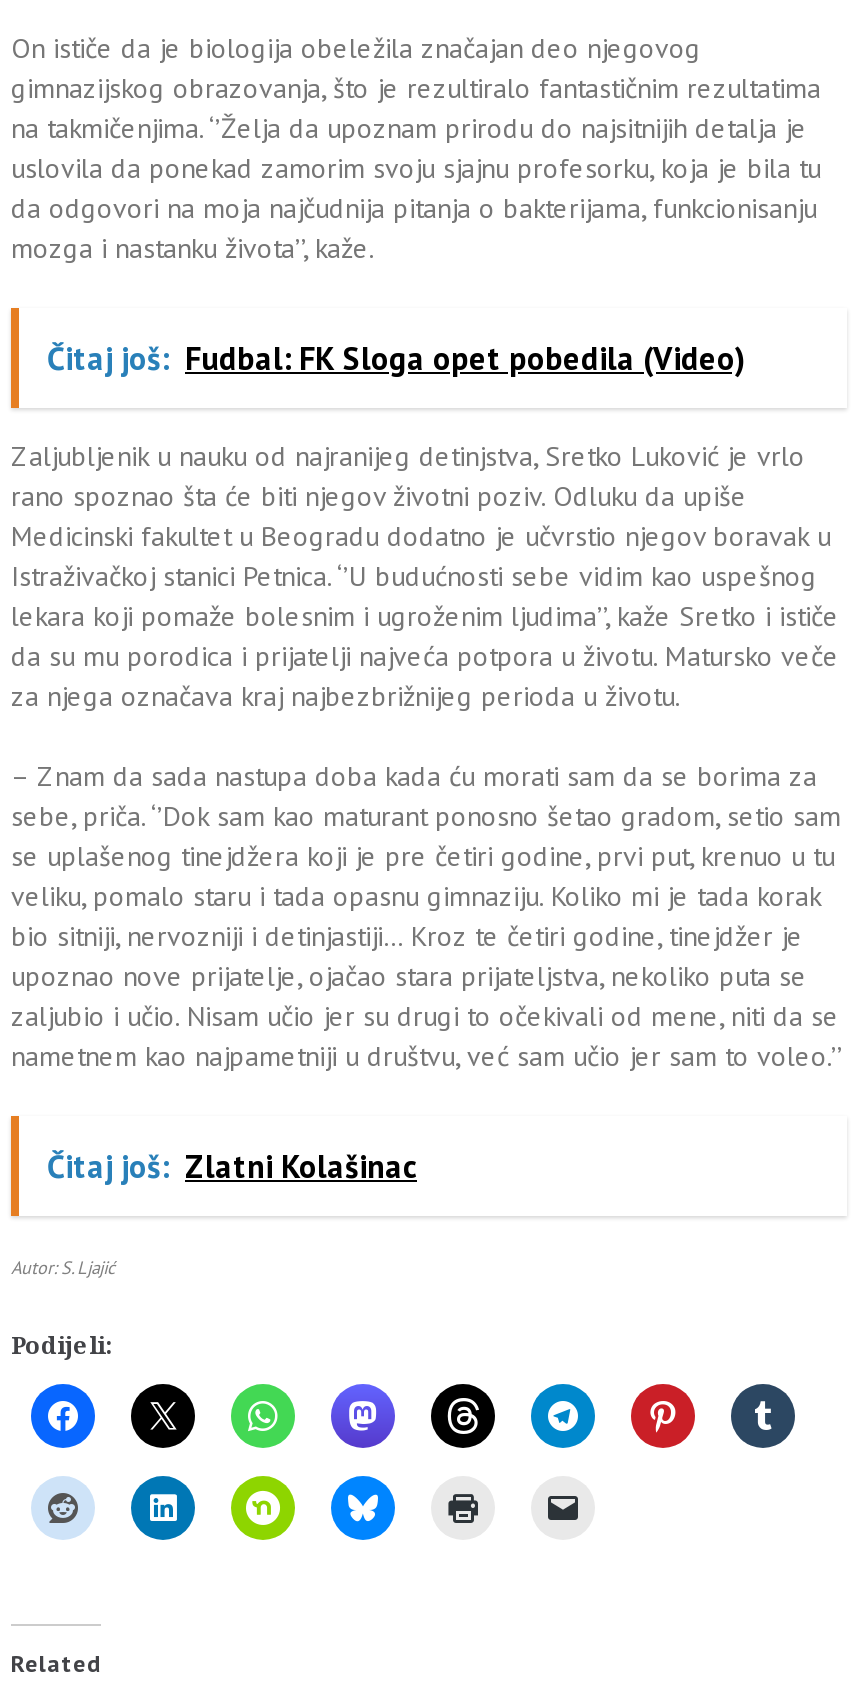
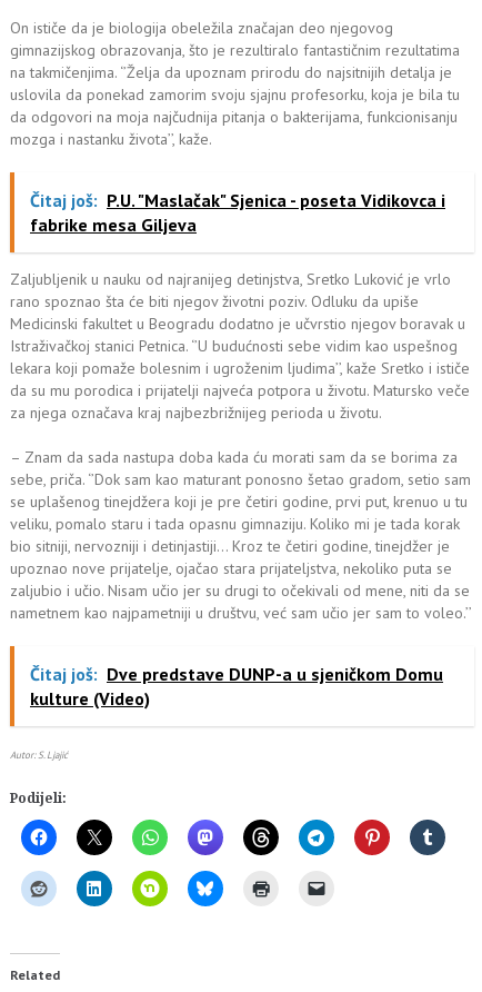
- Čitaj još: Fudbal: FK Sloga opet pobedila (Video)
+ Čitaj još: P.U. "Maslačak" Sjenica - poseta Vidikovca i
+ fabrike mesa Giljeva

- Čitaj još: Zlatni Kolašinac
+ Čitaj još: Dve predstave DUNP-a u sjeničkom Domu
+ kulture (Video)
